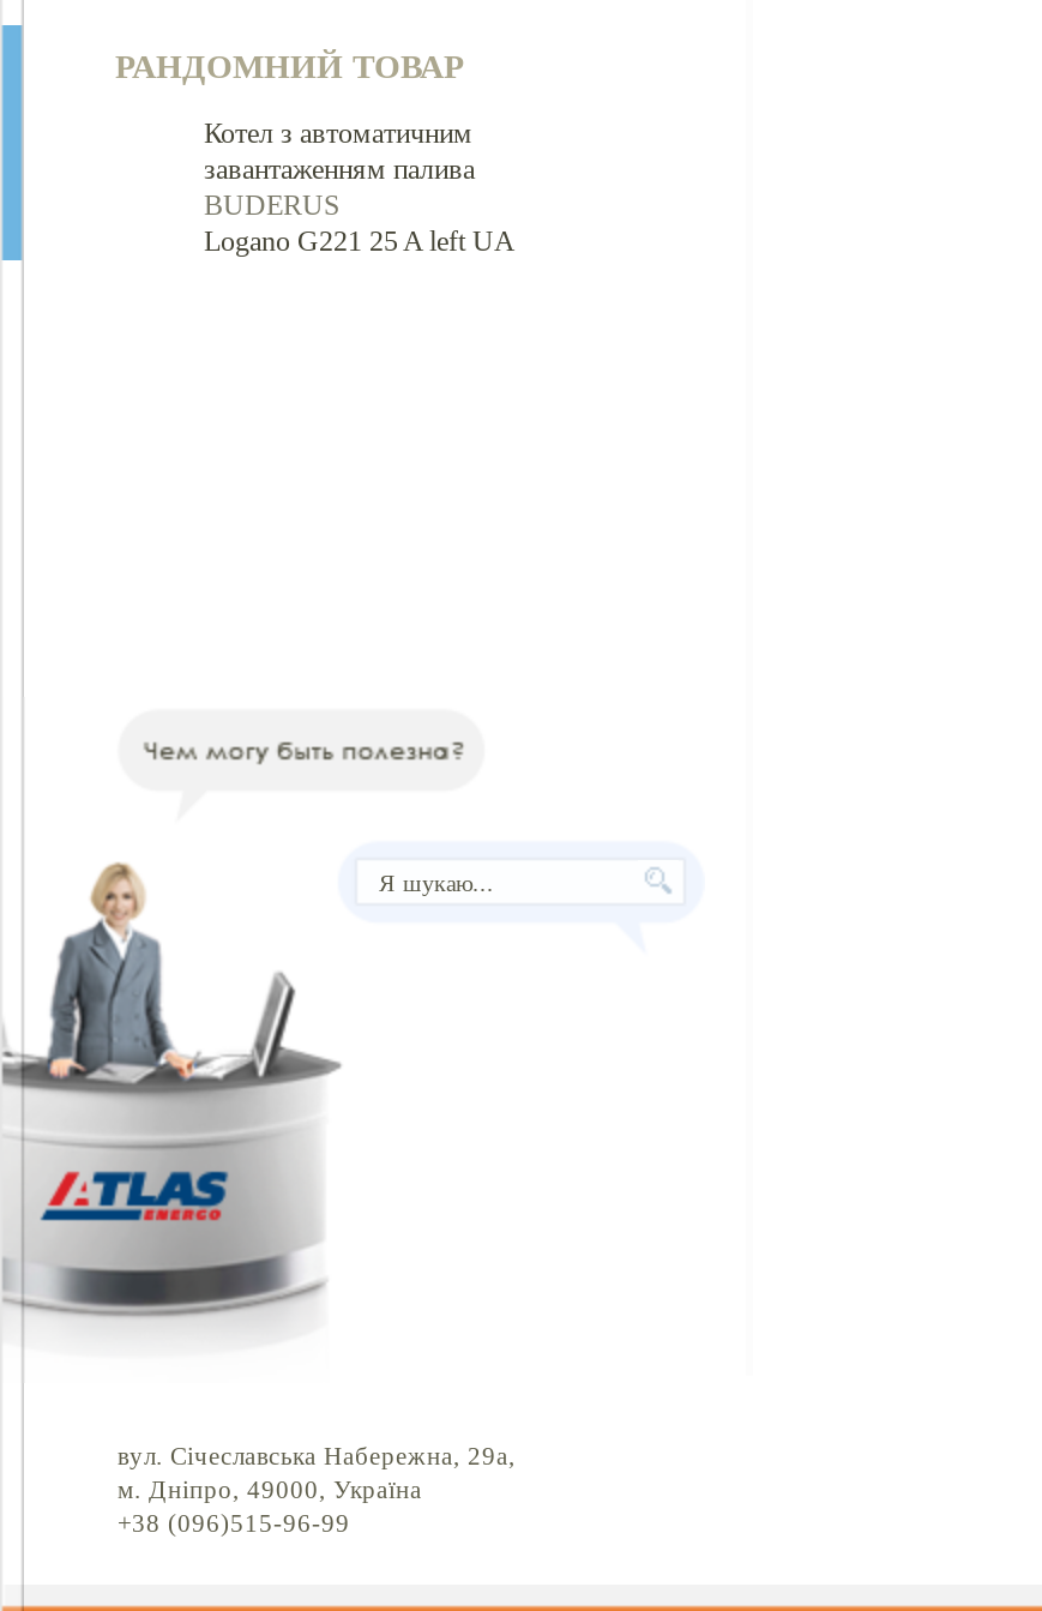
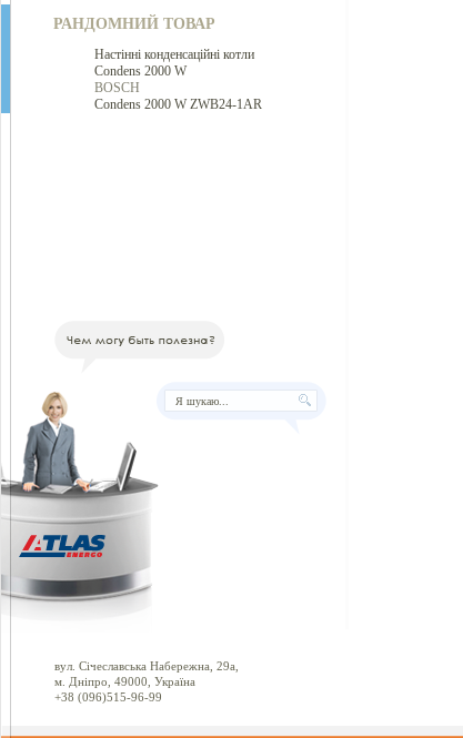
- Котел з автоматичним
- завантаженням палива
- BUDERUS
- Logano G221 25 A left UA
+ Настінні конденсаційні котли
+ Condens 2000 W
+ BOSCH
+ Condens 2000 W ZWB24-1AR
